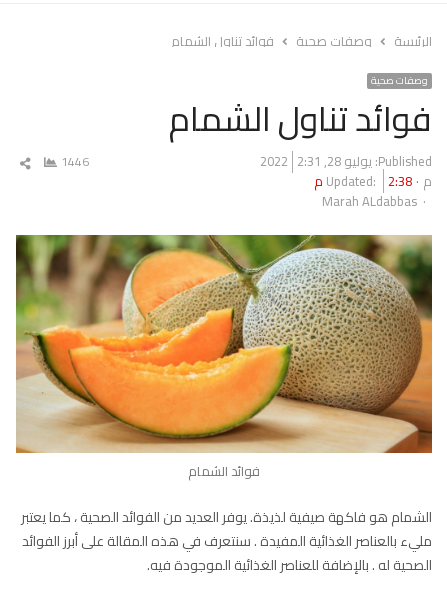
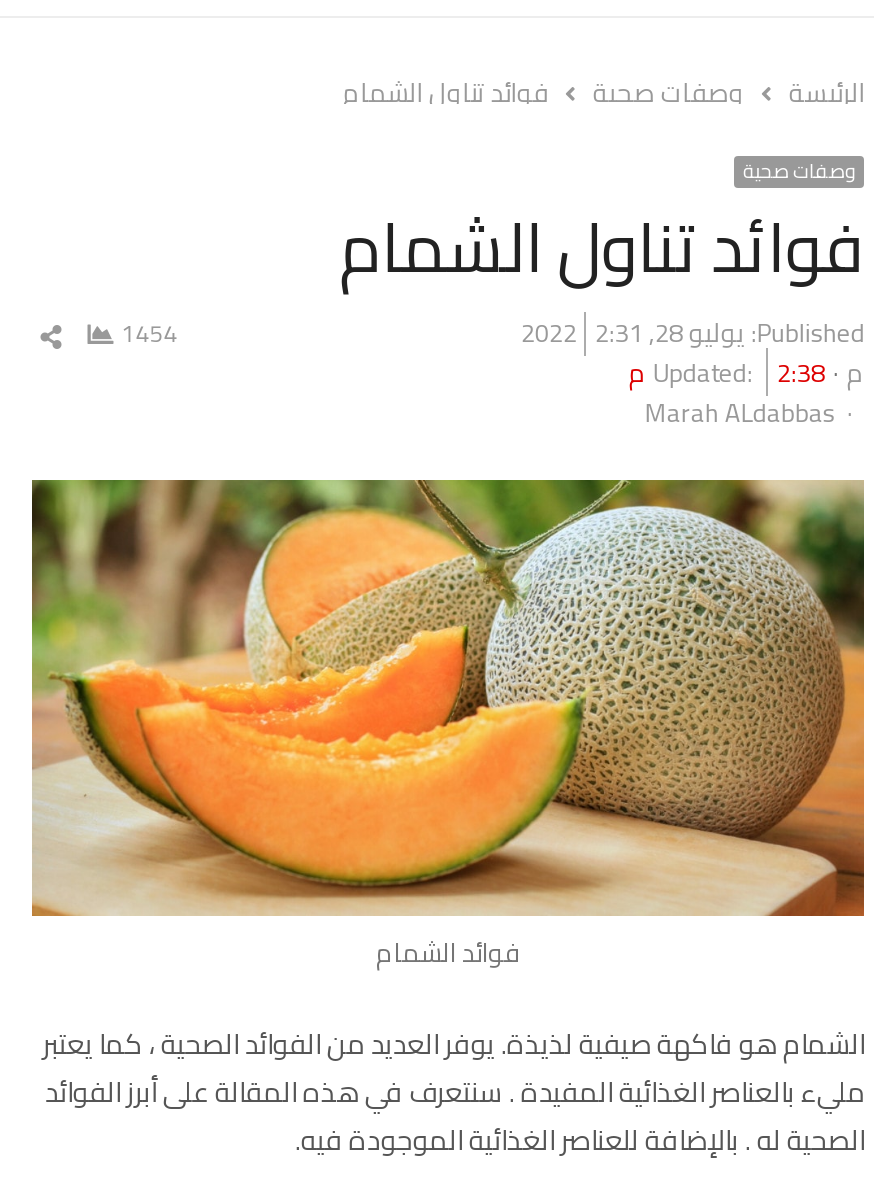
- 1446
+ 1454
